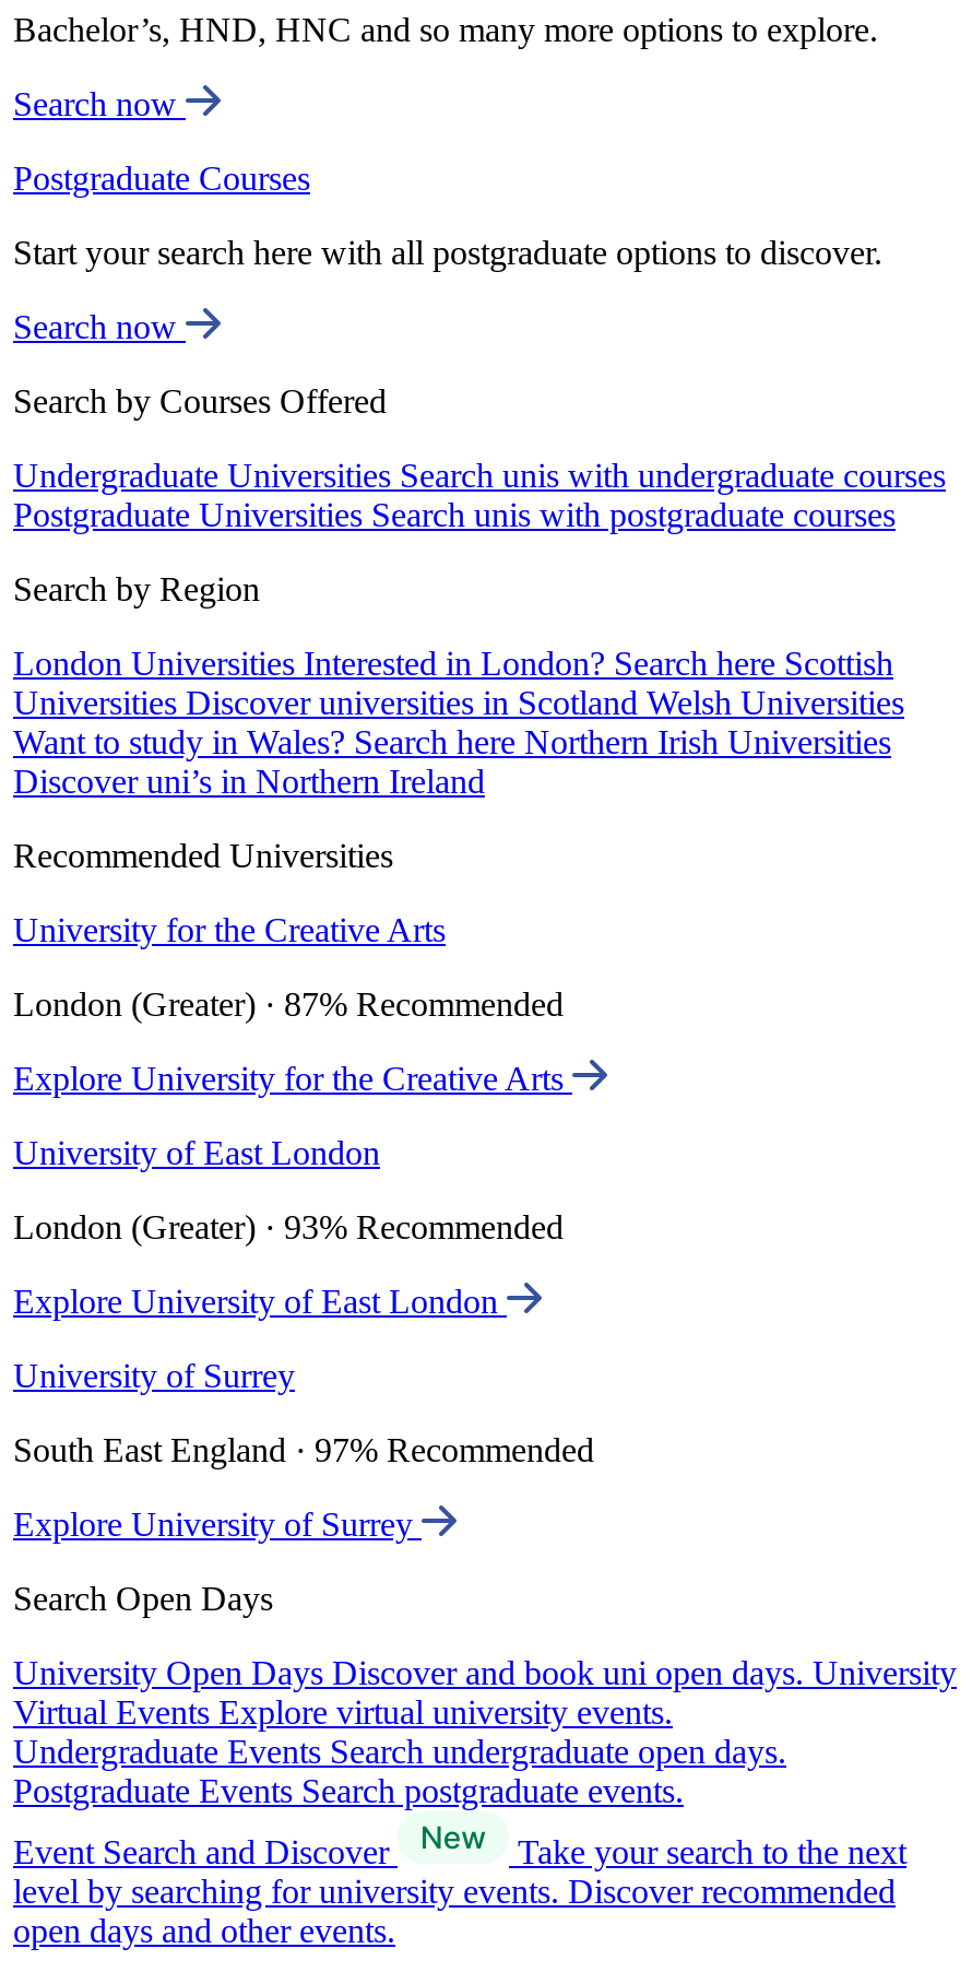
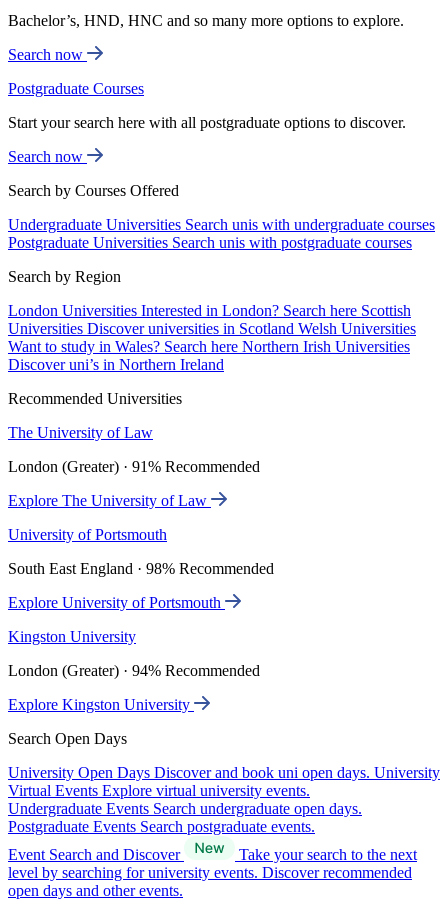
- University for the Creative Arts
+ The University of Law

- London (Greater) · 87% Recommended
+ London (Greater) · 91% Recommended

- Explore University for the Creative Arts
+ Explore The University of Law

- University of East London
+ University of Portsmouth

- London (Greater) · 93% Recommended
+ South East England · 98% Recommended

- Explore University of East London
+ Explore University of Portsmouth

- University of Surrey
+ Kingston University

- South East England · 97% Recommended
+ London (Greater) · 94% Recommended

- Explore University of Surrey
+ Explore Kingston University
